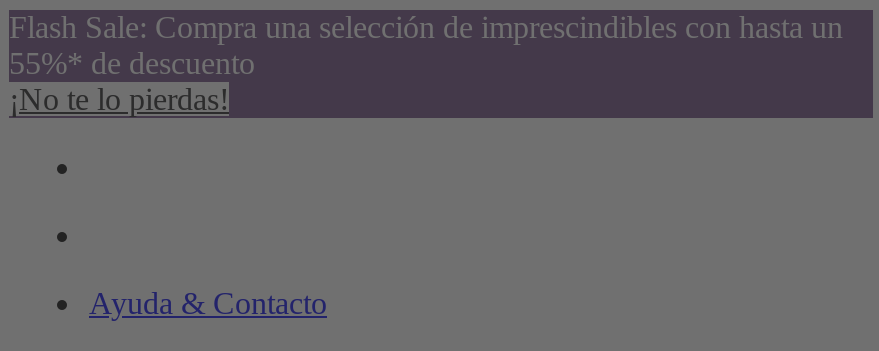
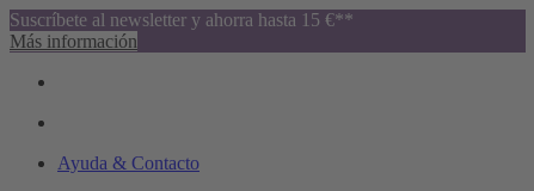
- Flash Sale: Compra una selección de imprescindibles con hasta un
- 55%* de descuento
- ¡No te lo pierdas!
+ Suscríbete al newsletter y ahorra hasta 15 €**
+ Más información
